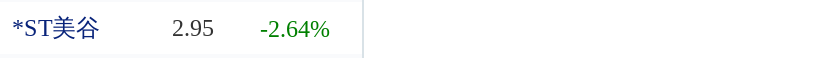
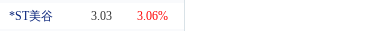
- 2.95
+ 3.03

- -2.64%
+ 3.06%
